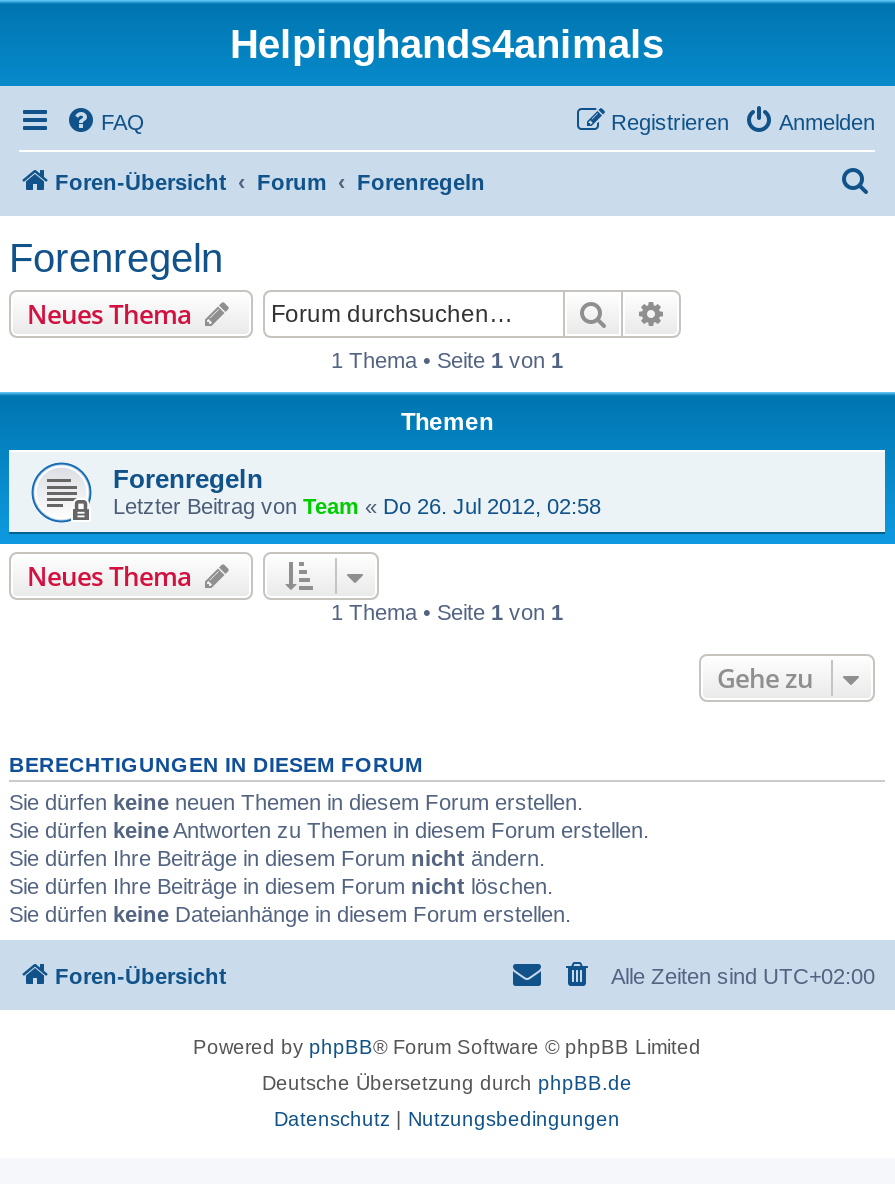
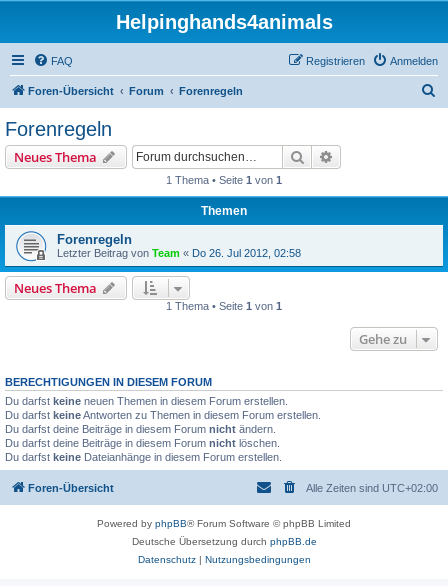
- Sie dürfen keine neuen Themen in diesem Forum erstellen.
+ Du darfst keine neuen Themen in diesem Forum erstellen.

- Sie dürfen keine Antworten zu Themen in diesem Forum erstellen.
+ Du darfst keine Antworten zu Themen in diesem Forum erstellen.

- Sie dürfen Ihre Beiträge in diesem Forum nicht ändern.
+ Du darfst deine Beiträge in diesem Forum nicht ändern.

- Sie dürfen Ihre Beiträge in diesem Forum nicht löschen.
+ Du darfst deine Beiträge in diesem Forum nicht löschen.

- Sie dürfen keine Dateianhänge in diesem Forum erstellen.
+ Du darfst keine Dateianhänge in diesem Forum erstellen.
